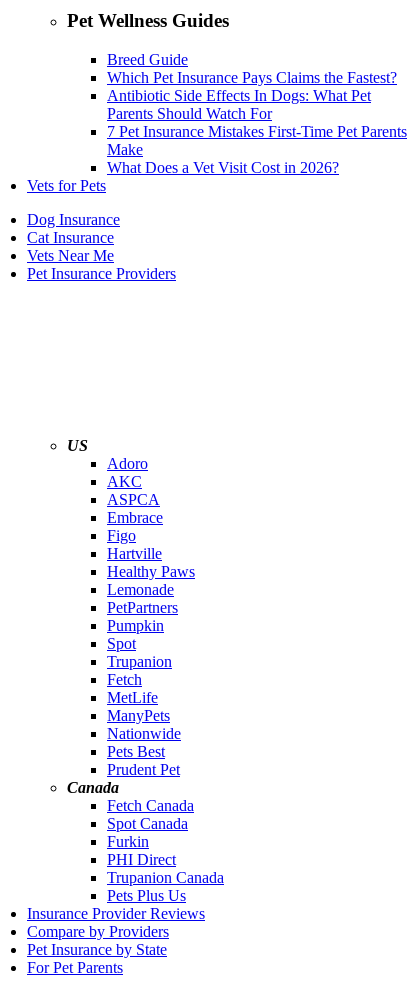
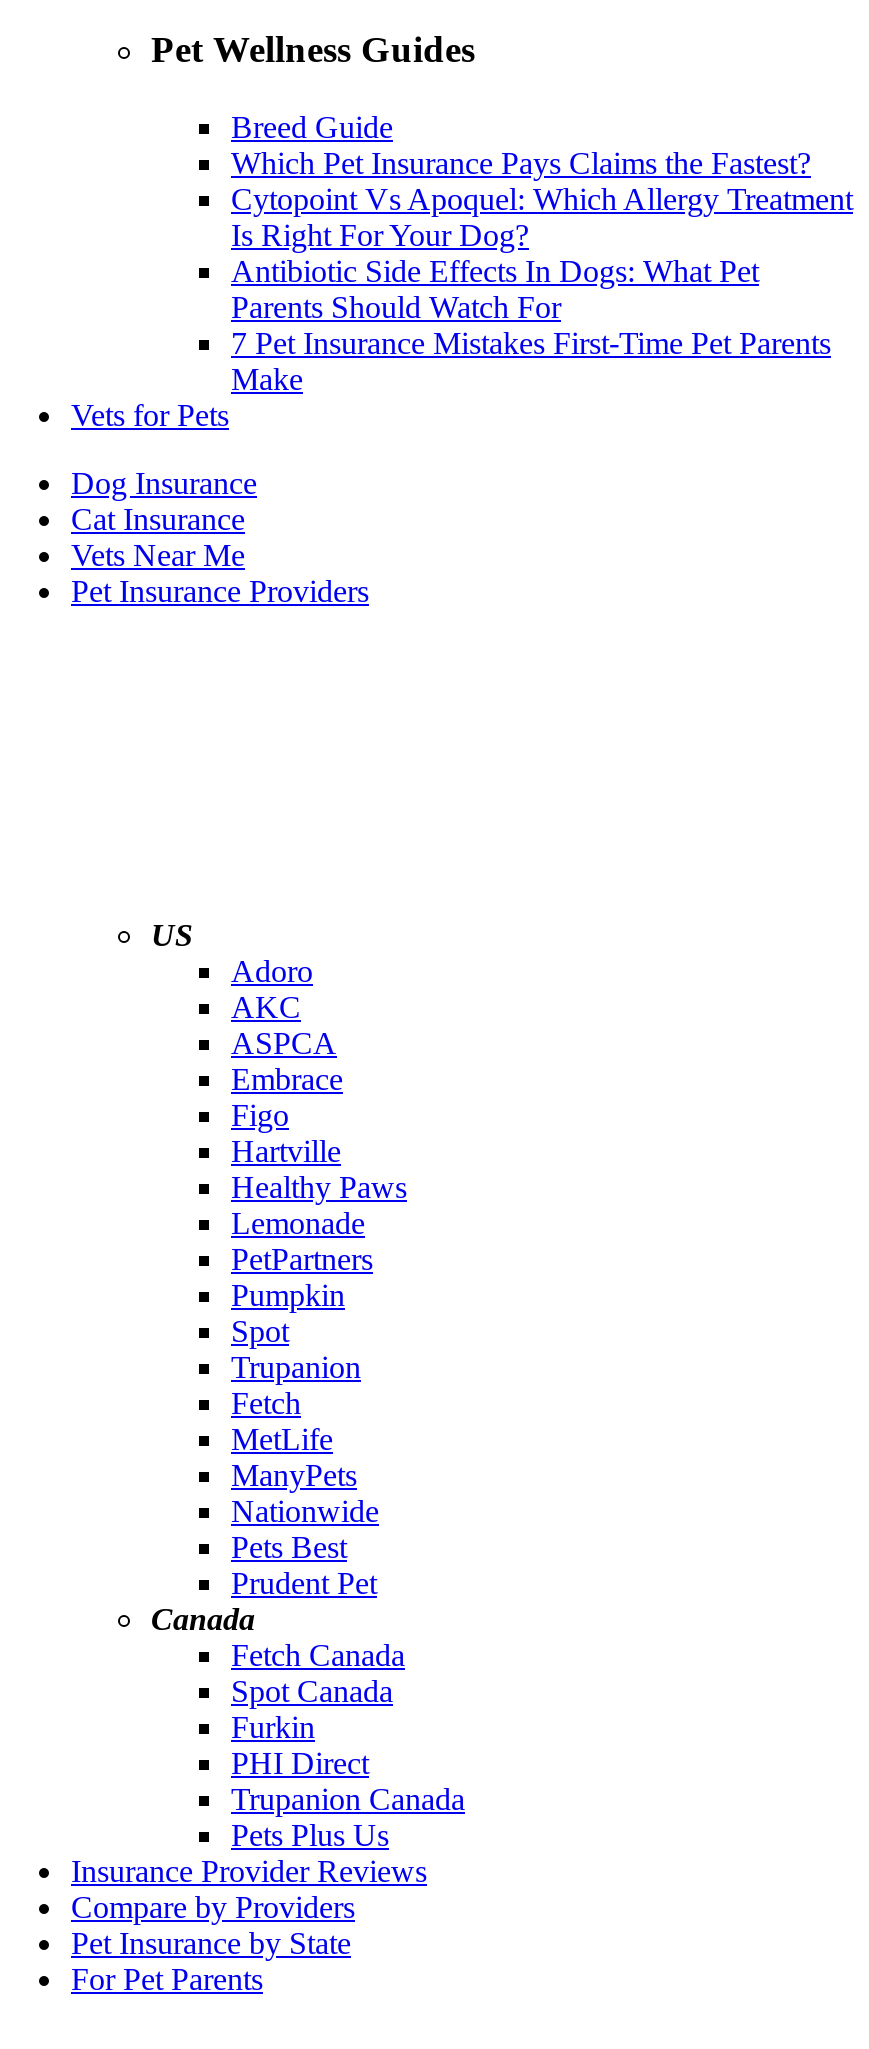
+ Cytopoint Vs Apoquel: Which Allergy Treatment
+ Is Right For Your Dog?

moved down: Antibiotic Side Effects In Dogs: What Pet | Parents Should Watch For | 7 Pet Insurance Mistakes First-Time Pet Parents | Make

- What Does a Vet Visit Cost in 2026?
